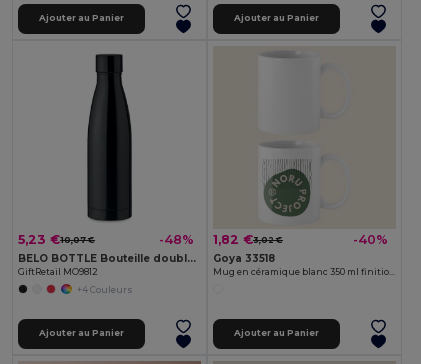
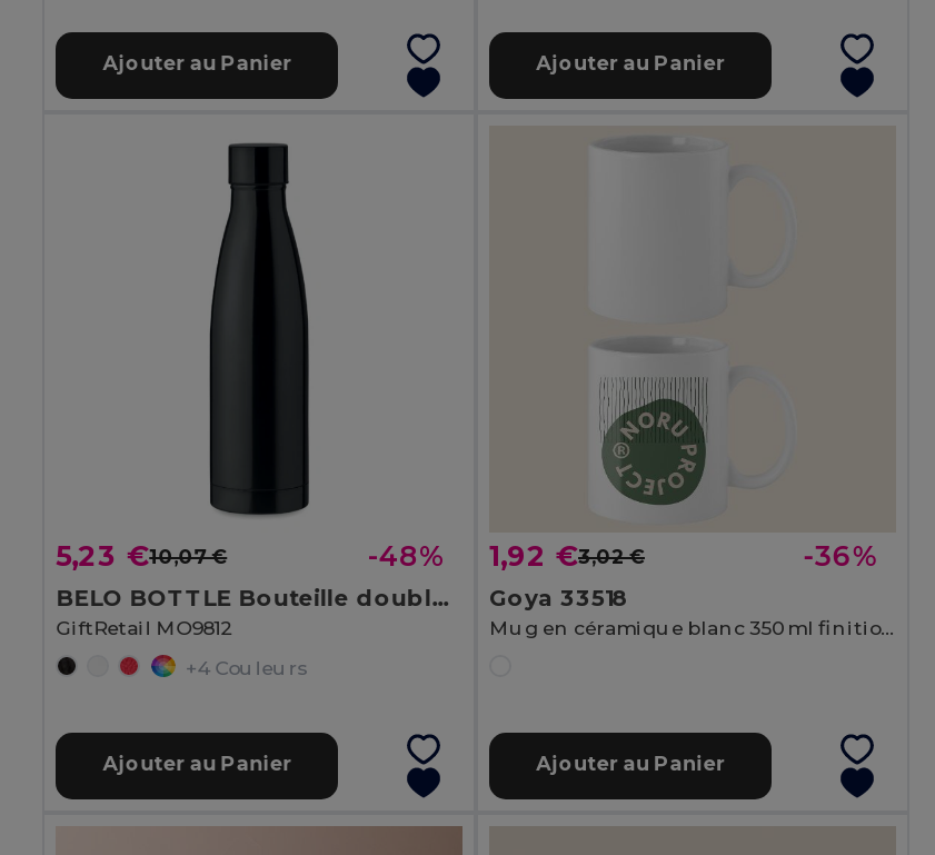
- -48% 1,82 €3,02 €
+ -48% 1,92 €3,02 €

- -40%
+ -36%
